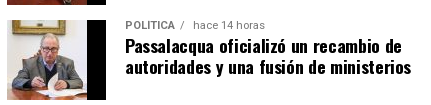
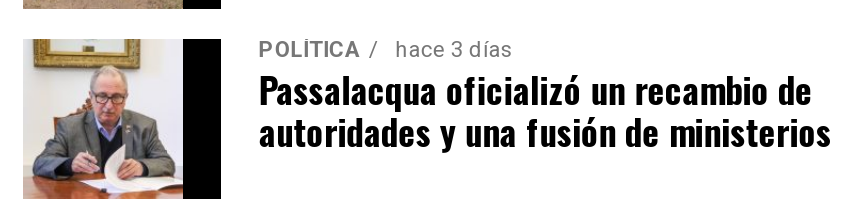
- POLÍTICA hace 14 horas
+ POLÍTICA hace 3 días
